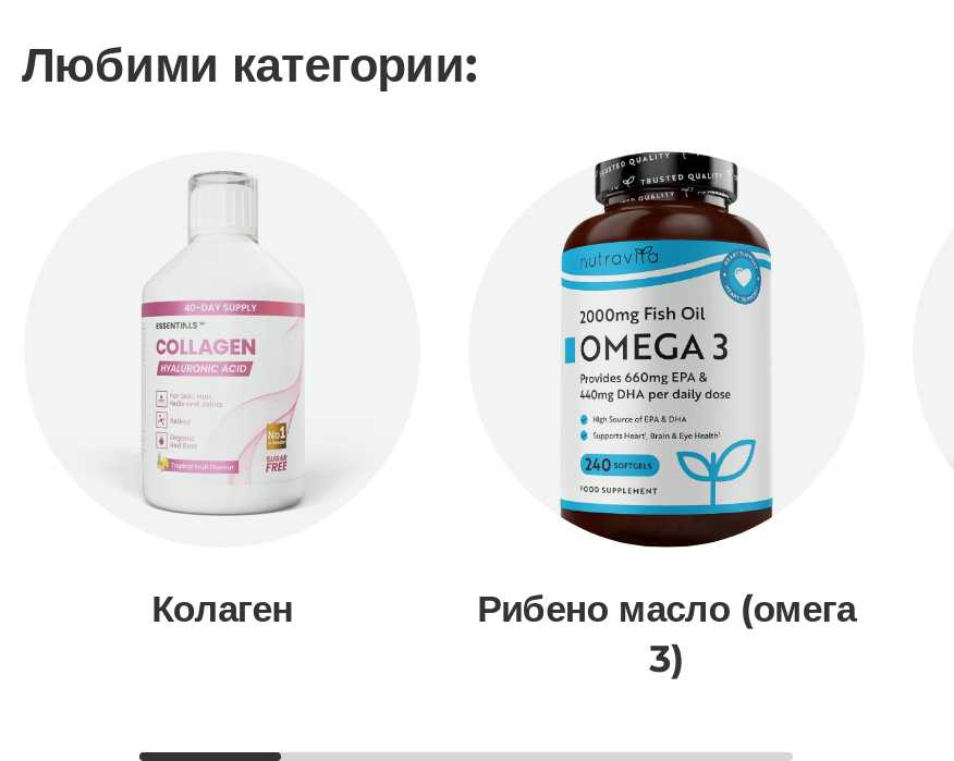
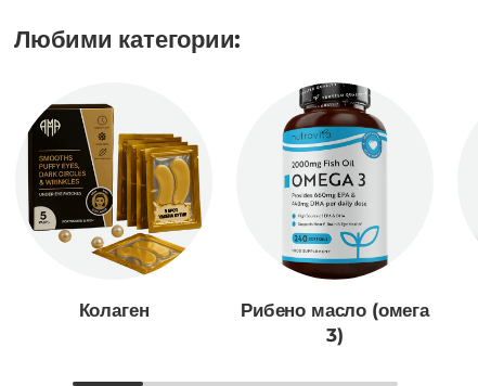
- [image]
+ [image]
